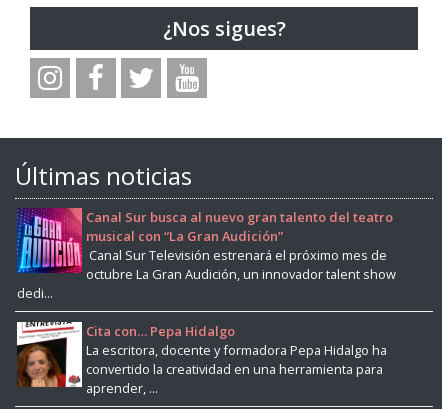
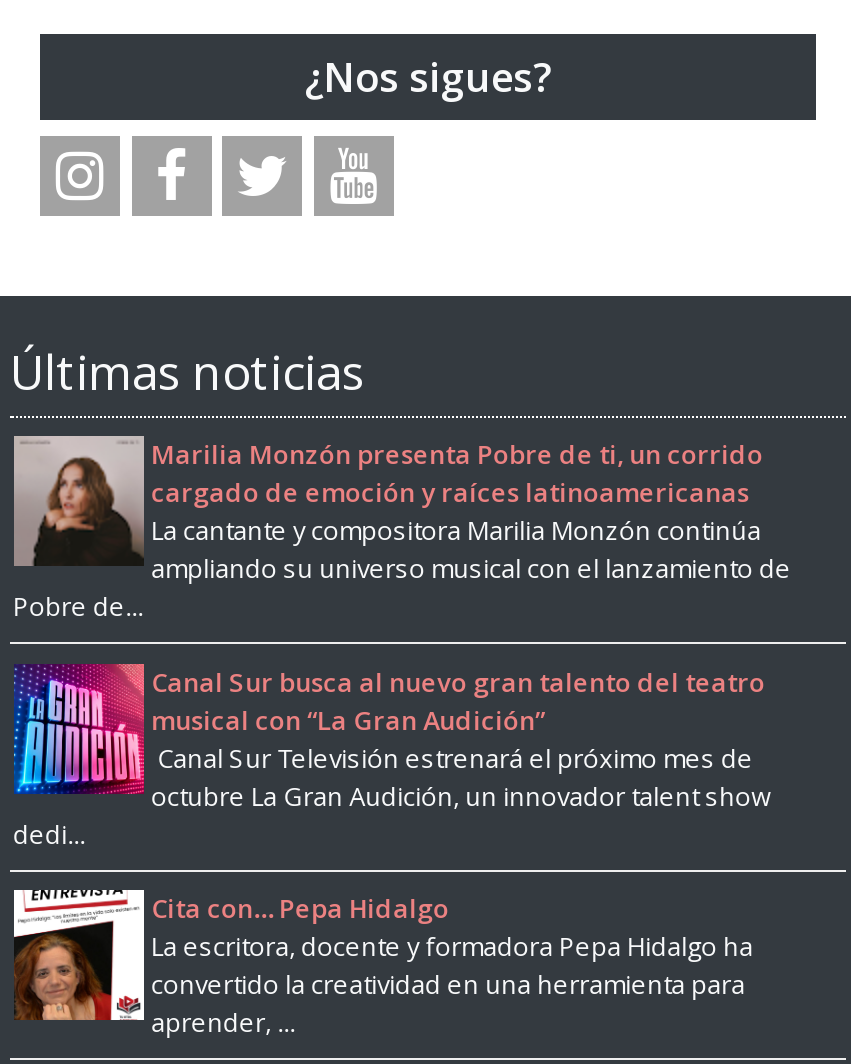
+ [image]
+ Marilia Monzón presenta Pobre de ti, un corrido
+ cargado de emoción y raíces latinoamericanas
+ La cantante y compositora Marilia Monzón continúa
+ ampliando su universo musical con el lanzamiento de
+ Pobre de...
